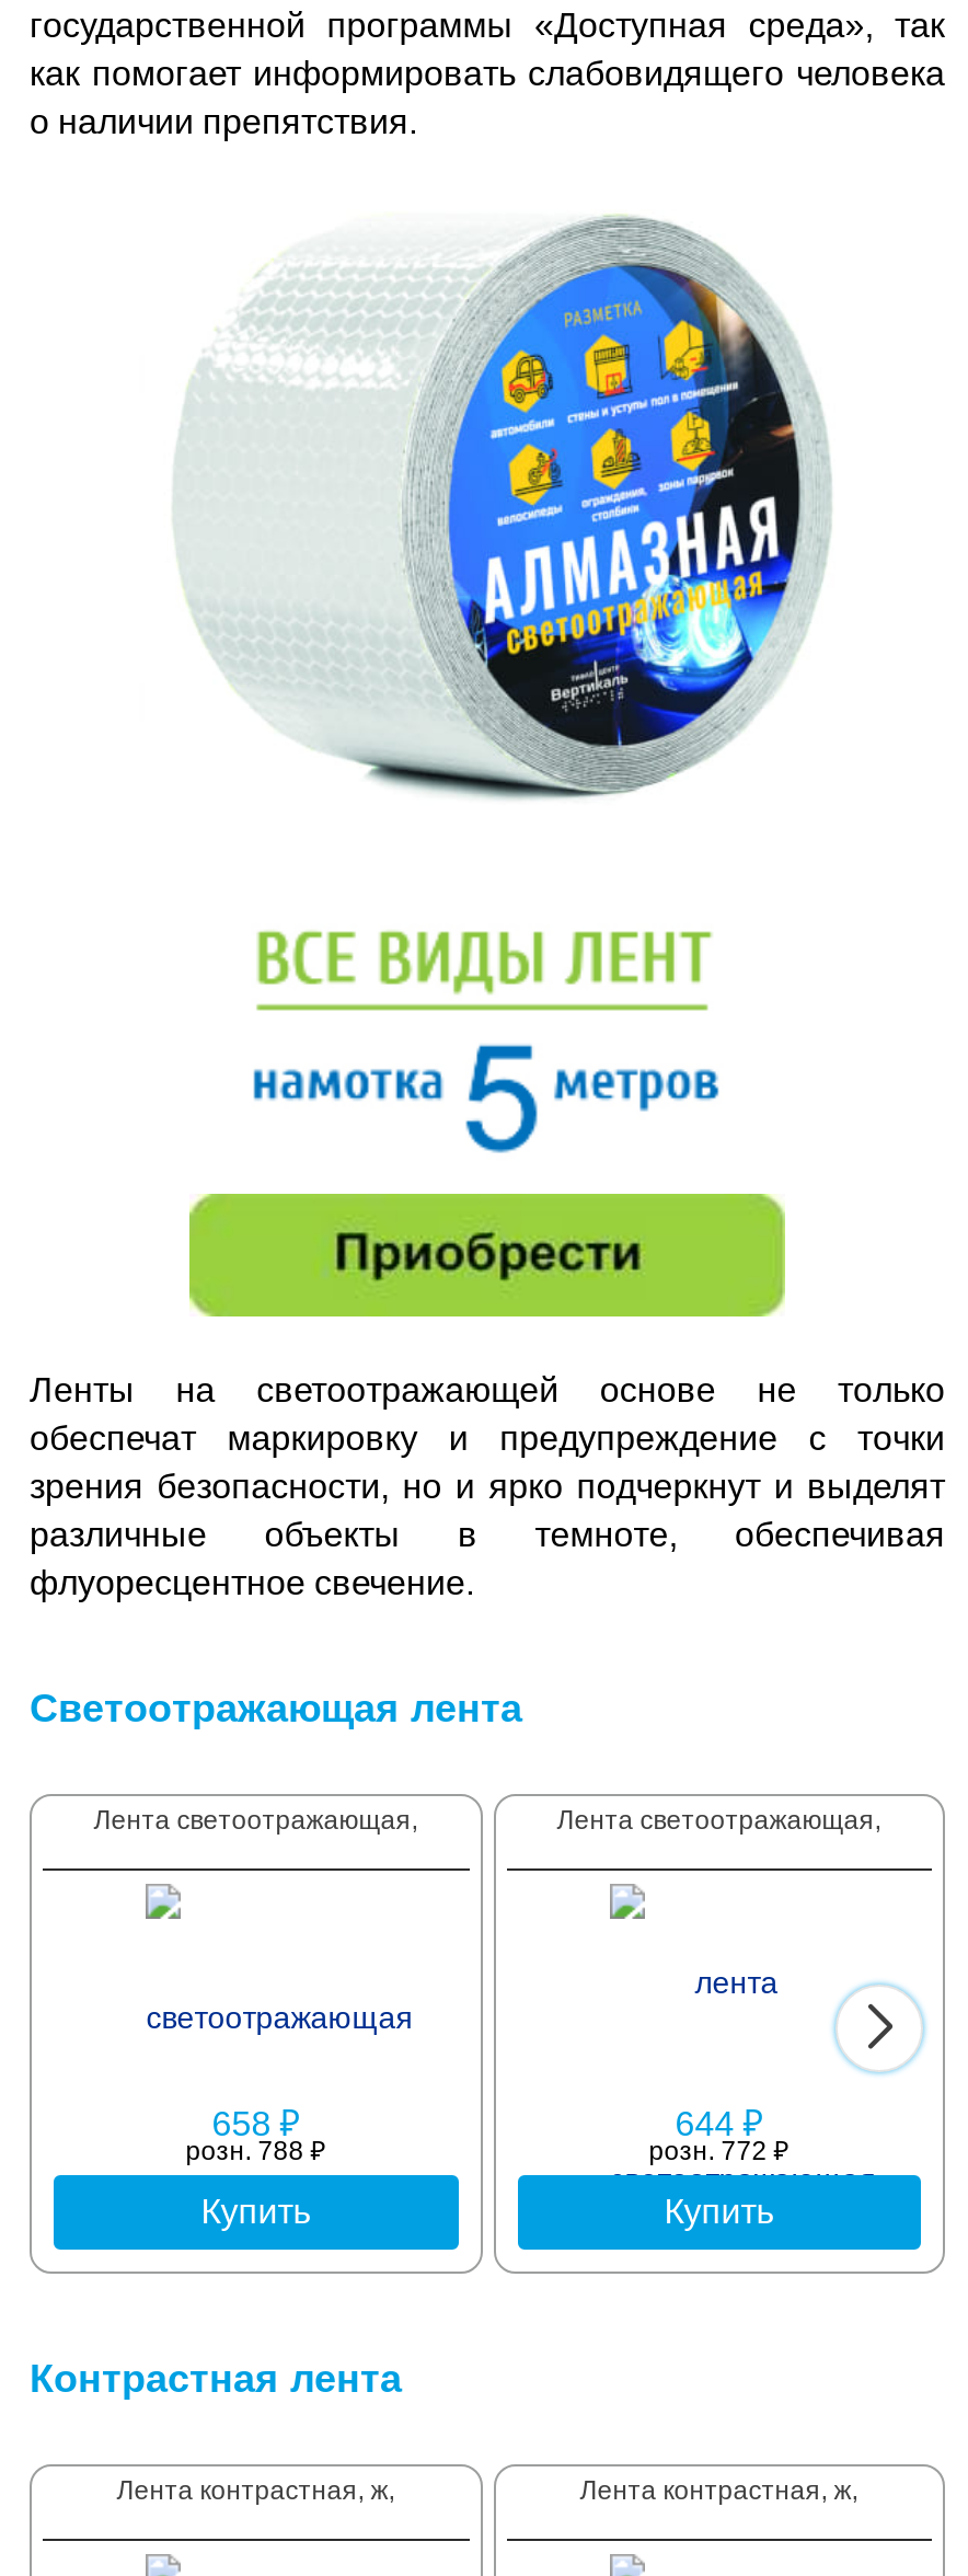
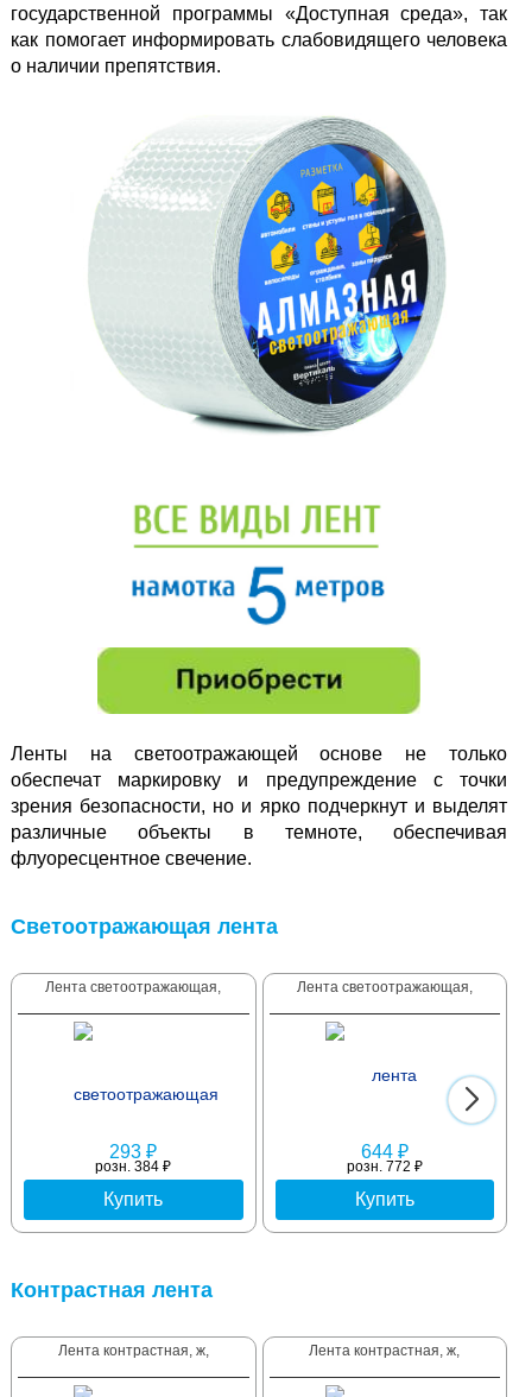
- 658 ₽
+ 293 ₽

- розн. 788 ₽
+ розн. 384 ₽
